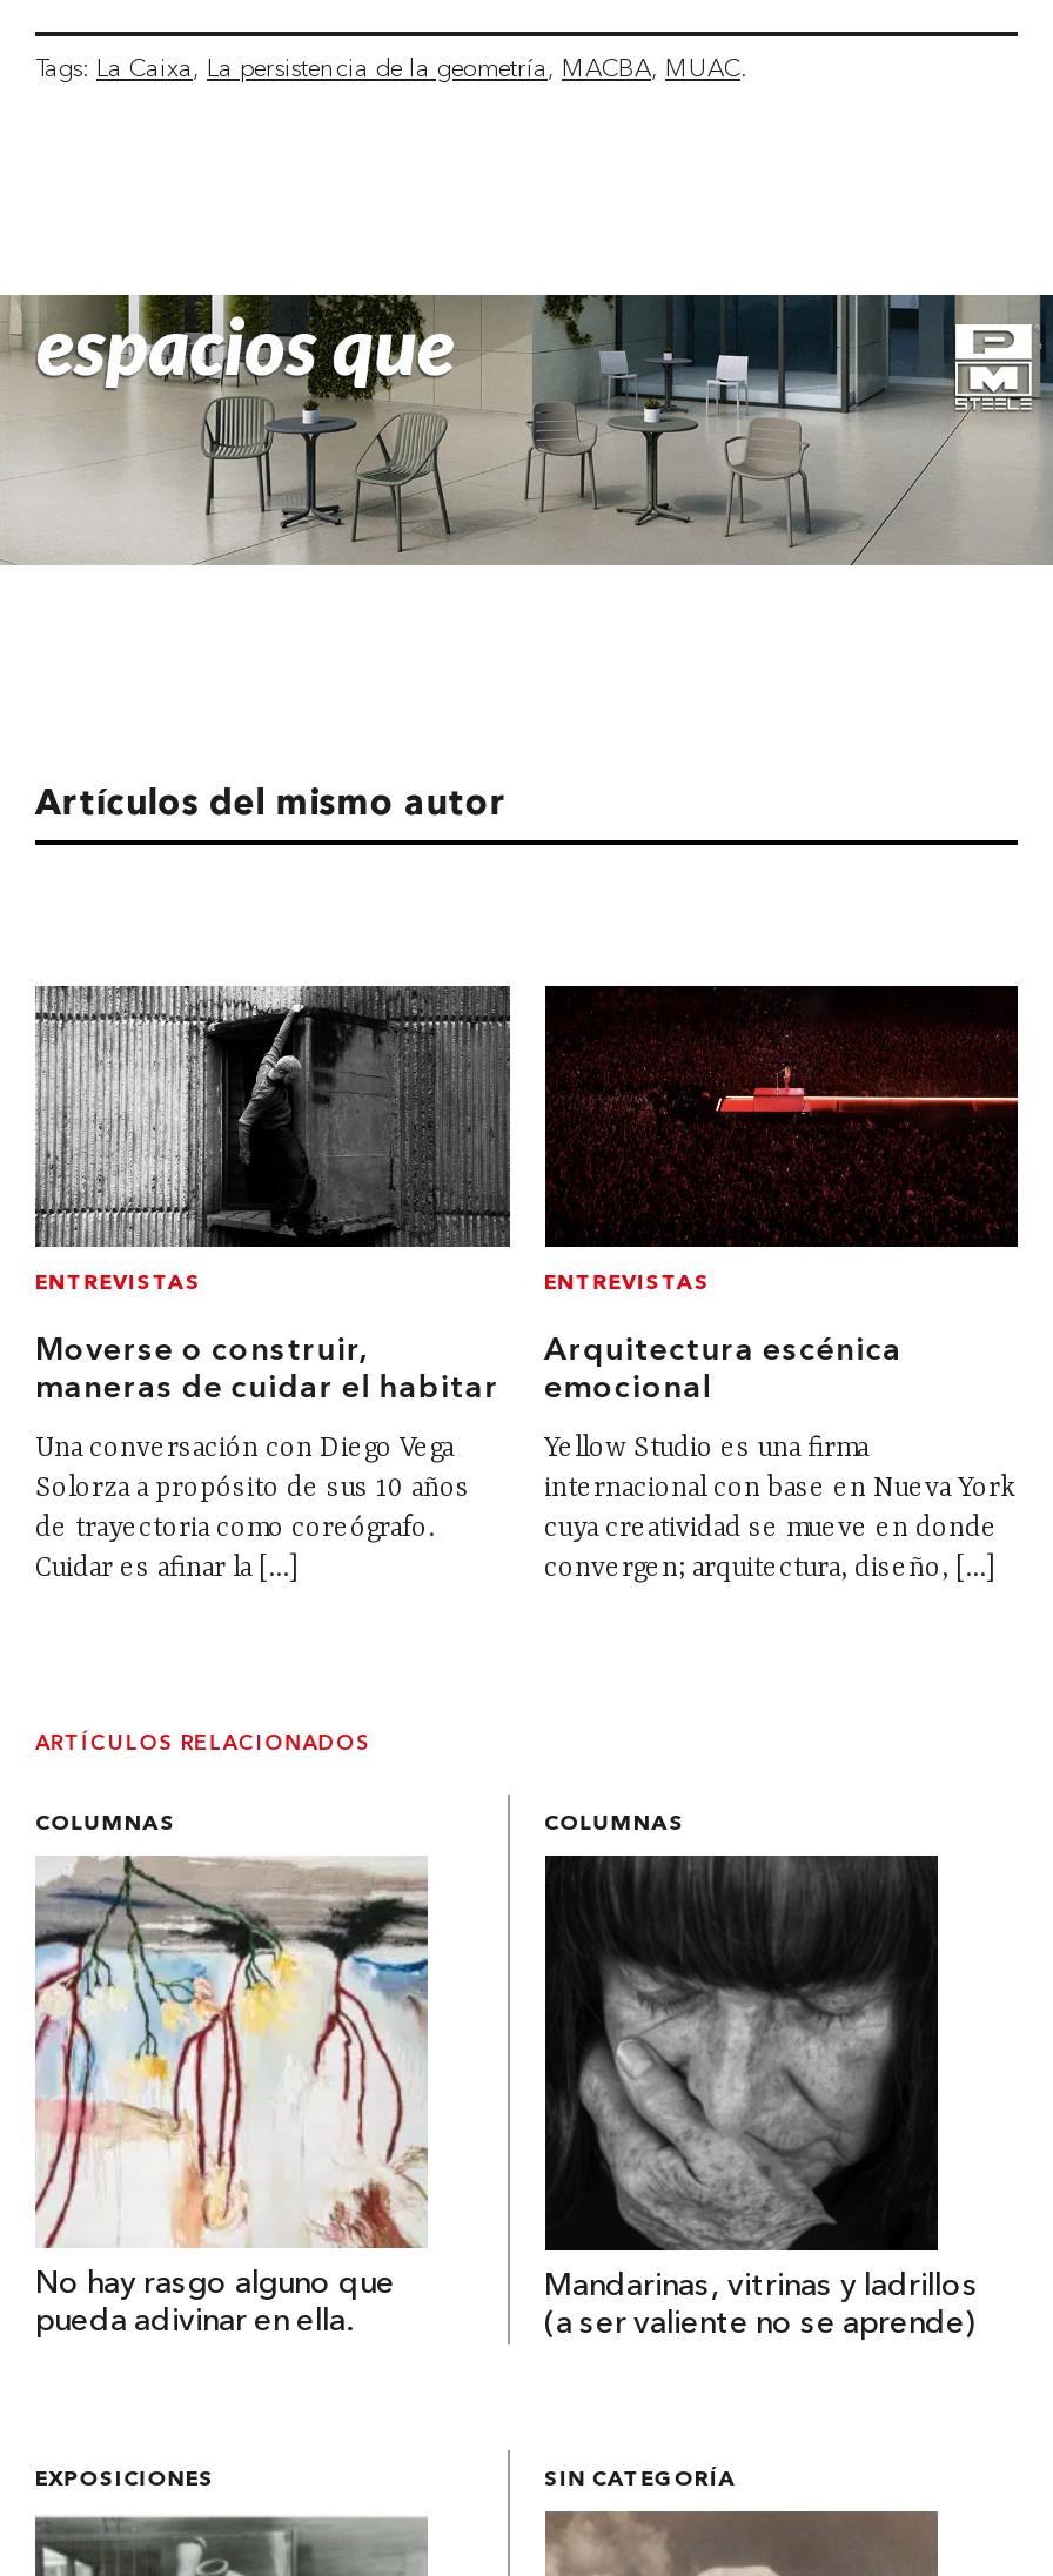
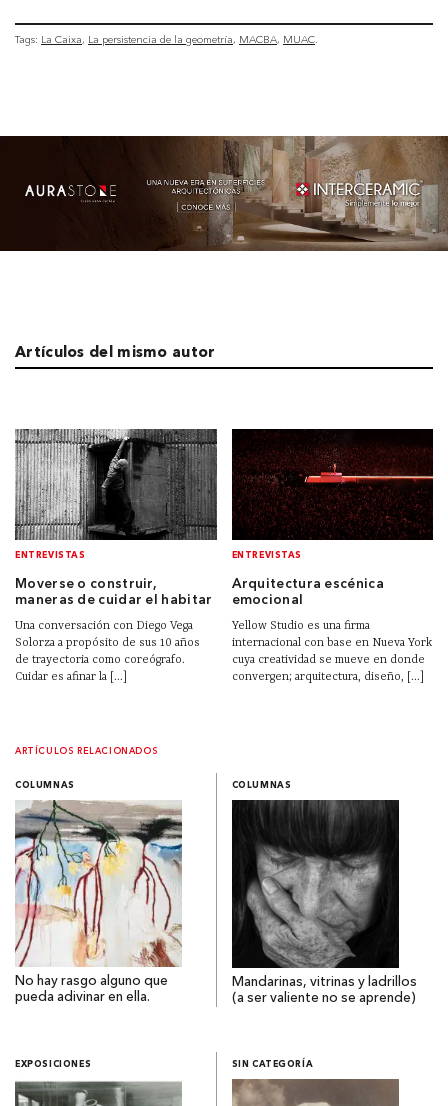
- [image]
+ [image]
